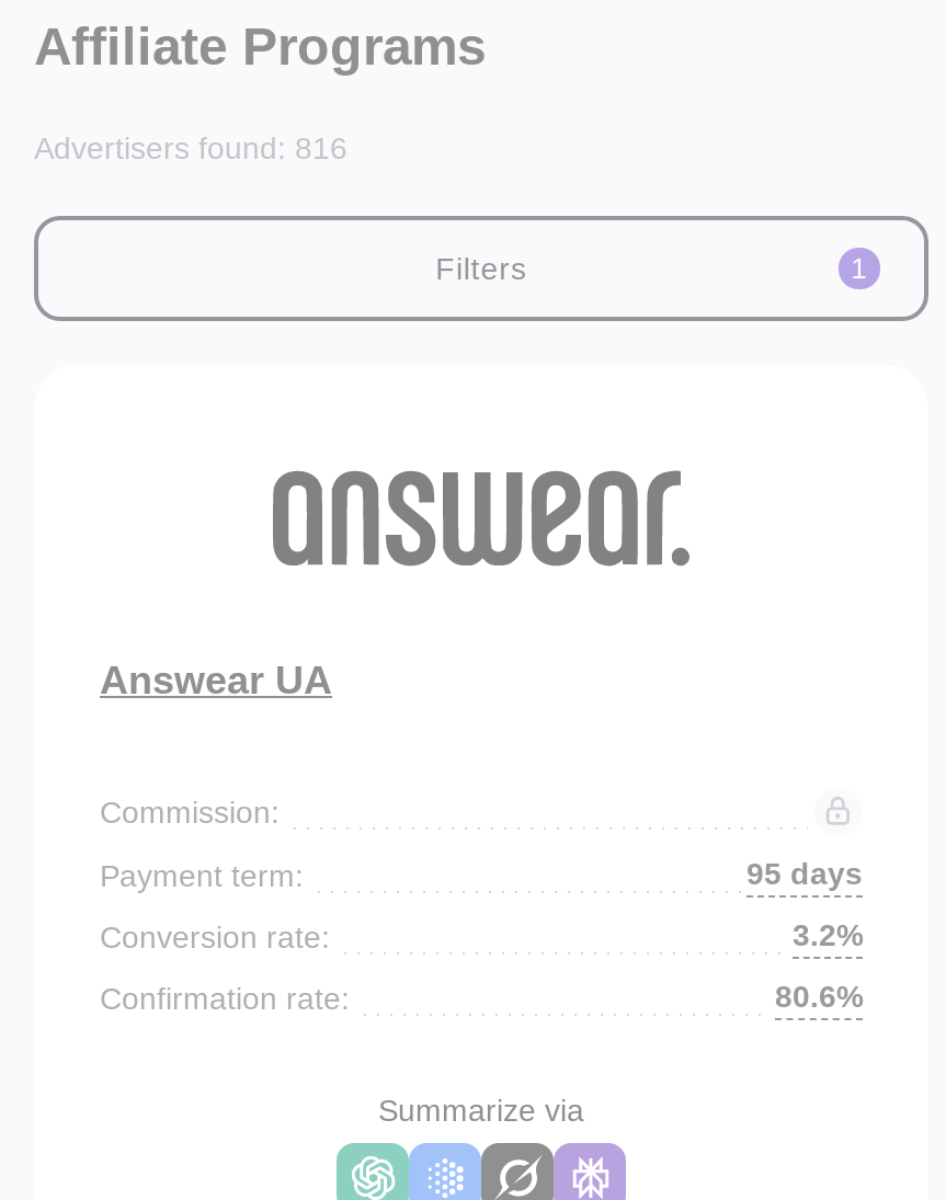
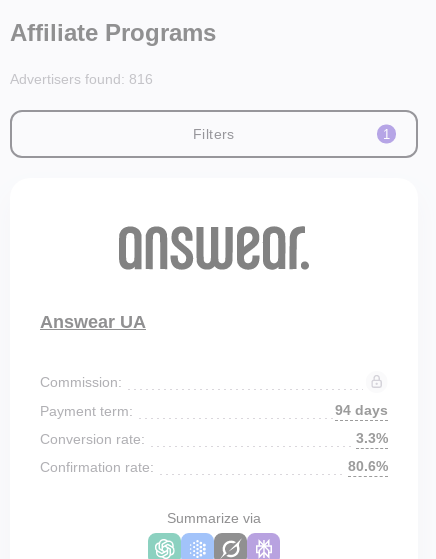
- 95 days
+ 94 days

- 3.2%
+ 3.3%
